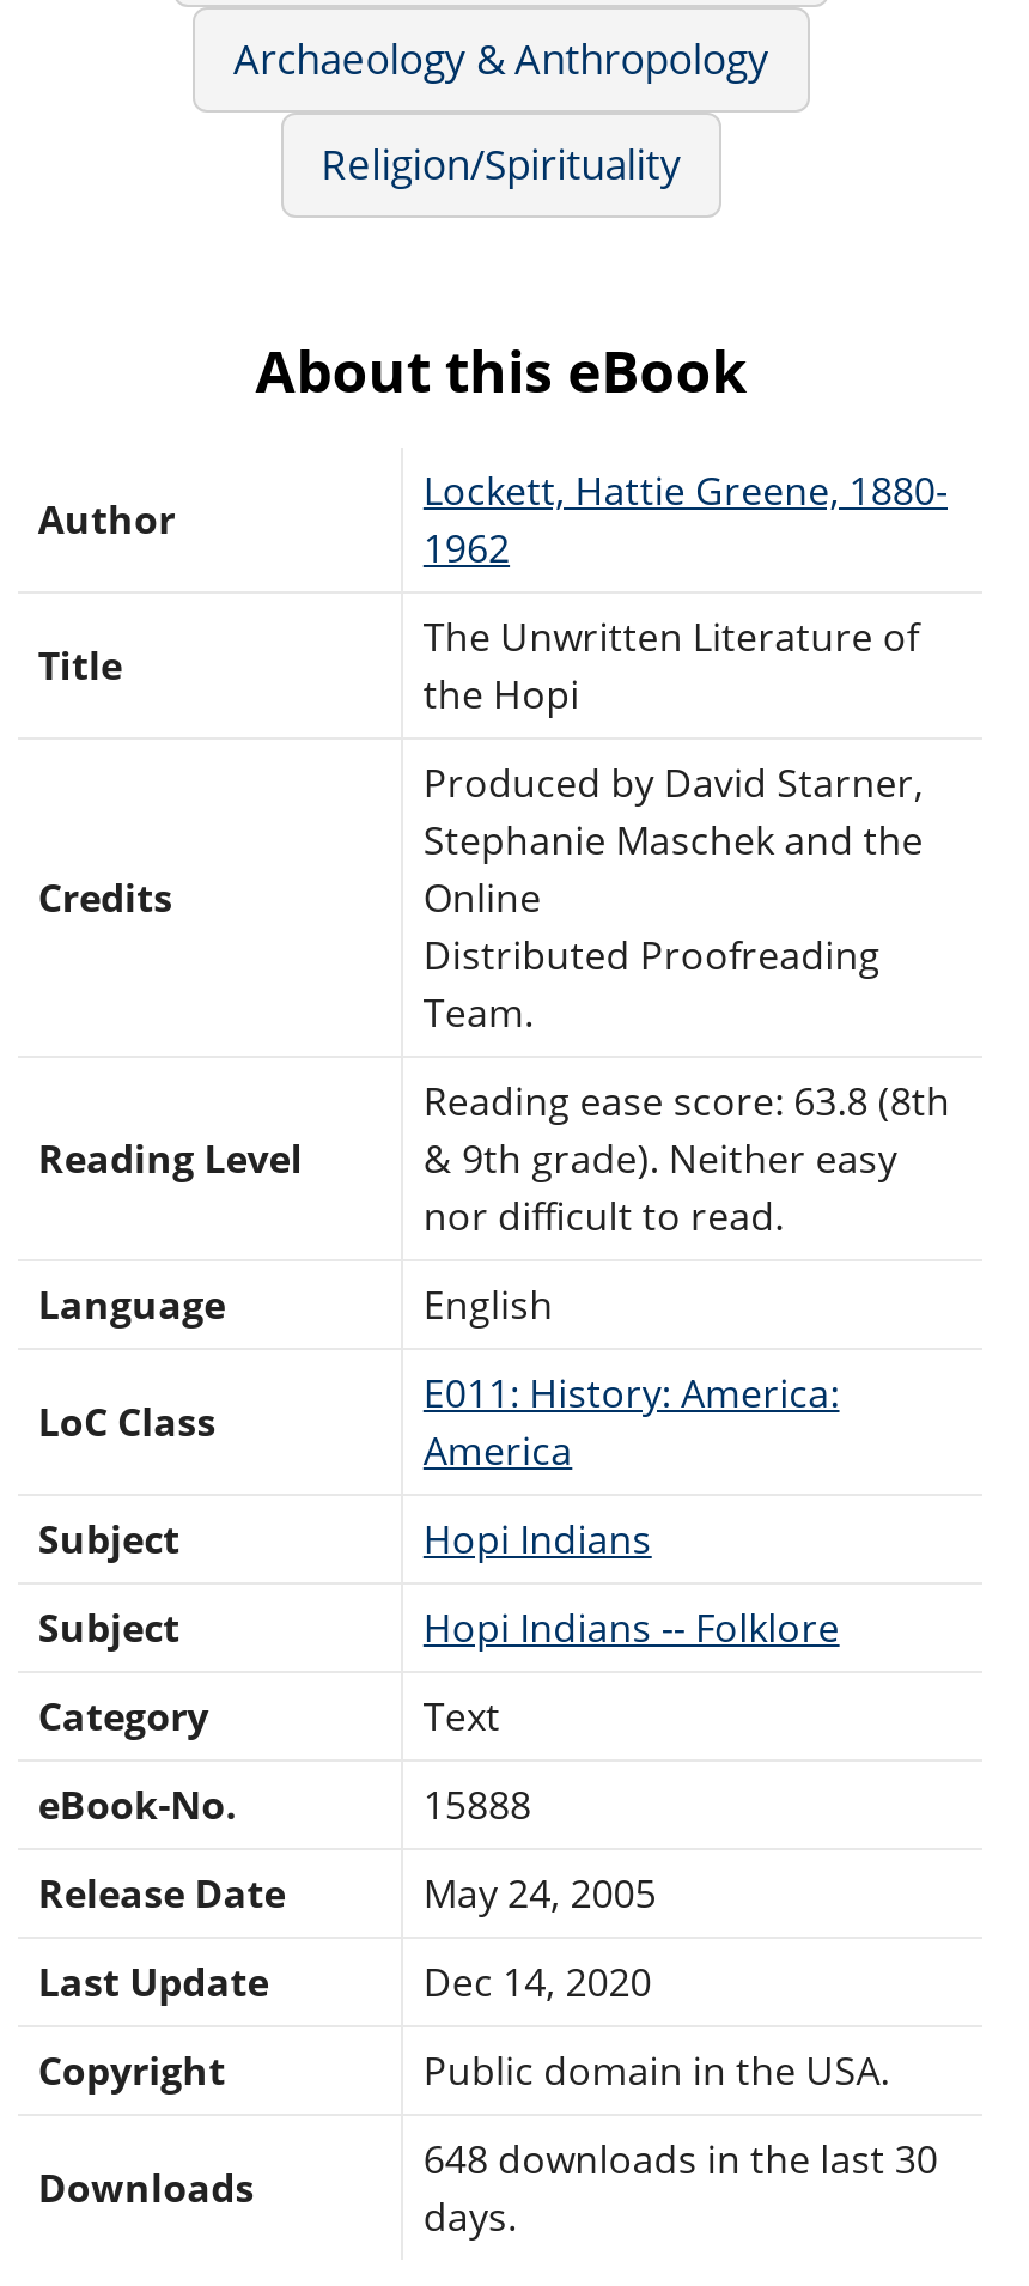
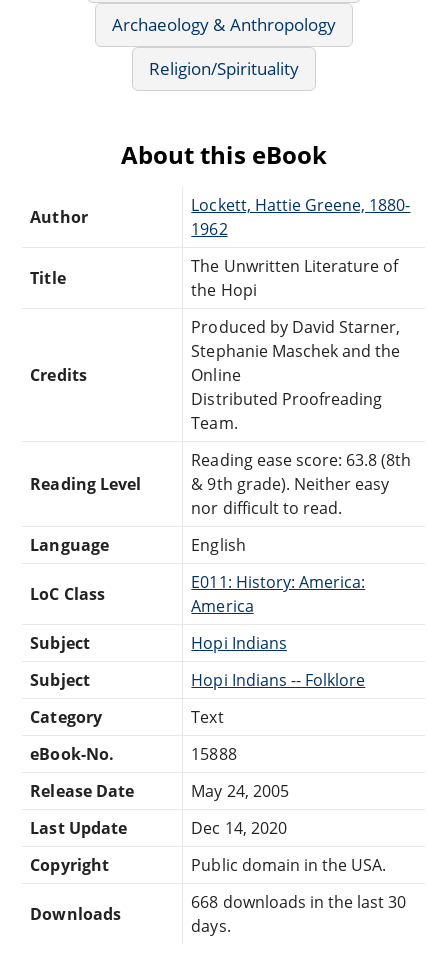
- 648 downloads in the last 30
+ 668 downloads in the last 30
